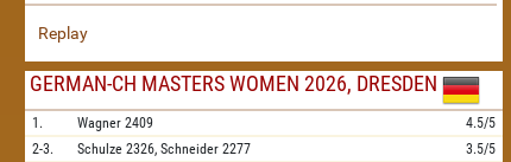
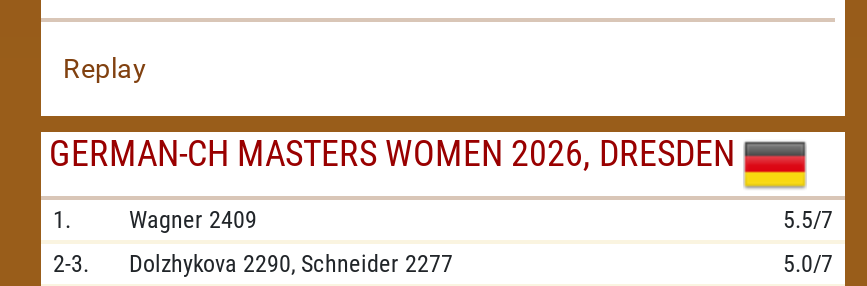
- 4.5/5
+ 5.5/7

- Schulze 2326, Schneider 2277
+ Dolzhykova 2290, Schneider 2277

- 3.5/5
+ 5.0/7
